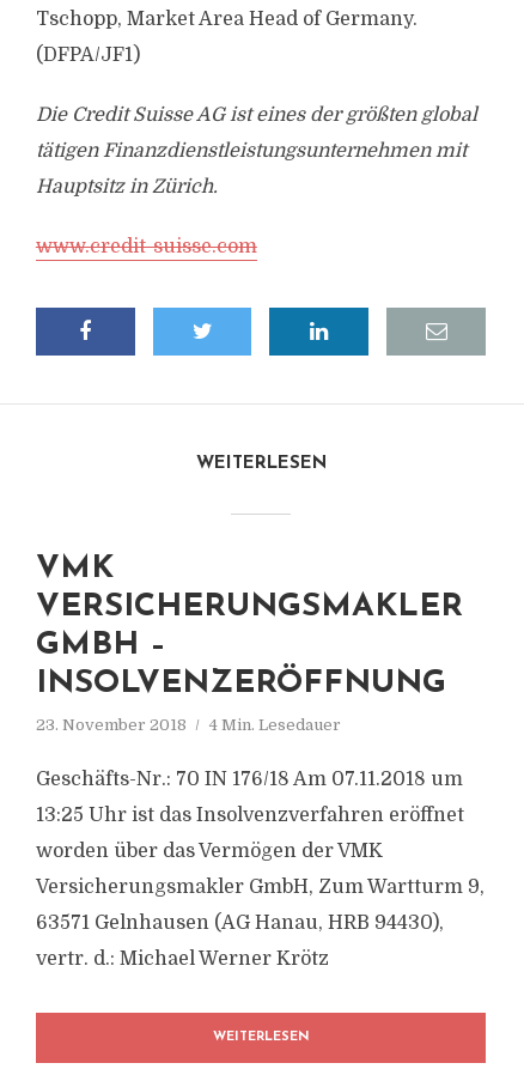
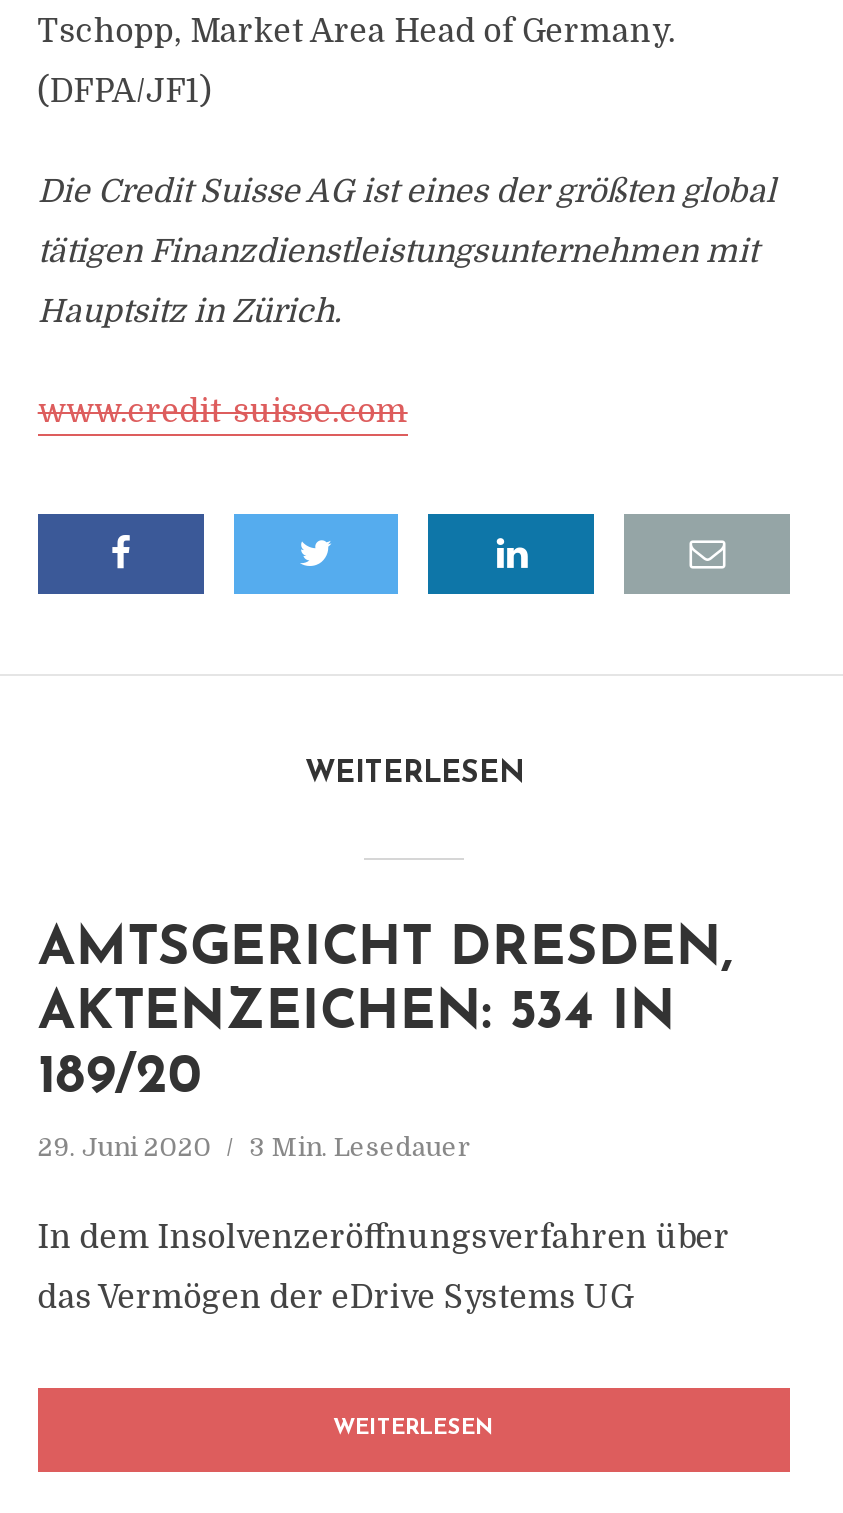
- VMK
- VERSICHERUNGSMAKLER
- GMBH –
- INSOLVENZERÖFFNUNG
- 23. November 2018
- 4 Min. Lesedauer
- Geschäfts-Nr.: 70 IN 176/18 Am 07.11.2018 um
- 13:25 Uhr ist das Insolvenzverfahren eröffnet
- worden über das Vermögen der VMK
- Versicherungsmakler GmbH, Zum Wartturm 9,
- 63571 Gelnhausen (AG Hanau, HRB 94430),
- vertr. d.: Michael Werner Krötz
+ AMTSGERICHT DRESDEN,
+ AKTENZEICHEN: 534 IN
+ 189/20
+ 29. Juni 2020
+ 3 Min. Lesedauer
+ In dem Insolvenzeröffnungsverfahren über
+ das Vermögen der eDrive Systems UG
